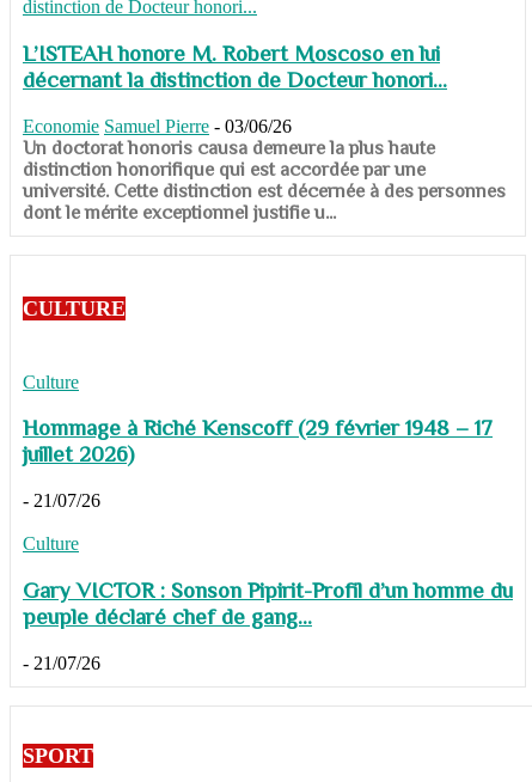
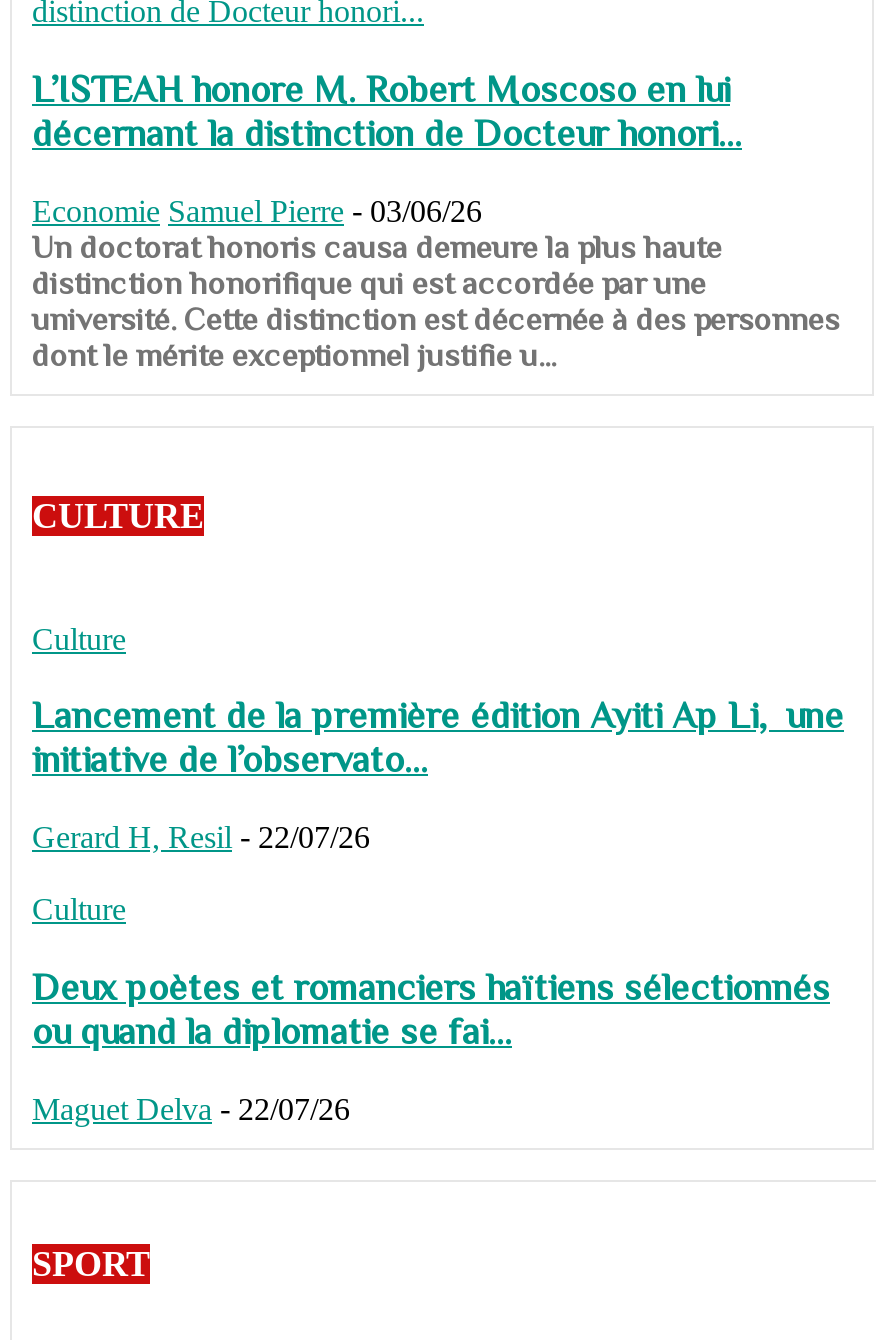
- Hommage à Riché Kenscoff (29 février 1948 – 17
- juillet 2026)
+ Lancement de la première édition Ayiti Ap Li, une
+ initiative de l’observato...

- - 21/07/26
+ Gerard H, Resil - 22/07/26

- Gary VICTOR : Sonson Pipirit-Profil d’un homme du
- peuple déclaré chef de gang...
+ Deux poètes et romanciers haïtiens sélectionnés
+ ou quand la diplomatie se fai...

- - 21/07/26
+ Maguet Delva - 22/07/26
